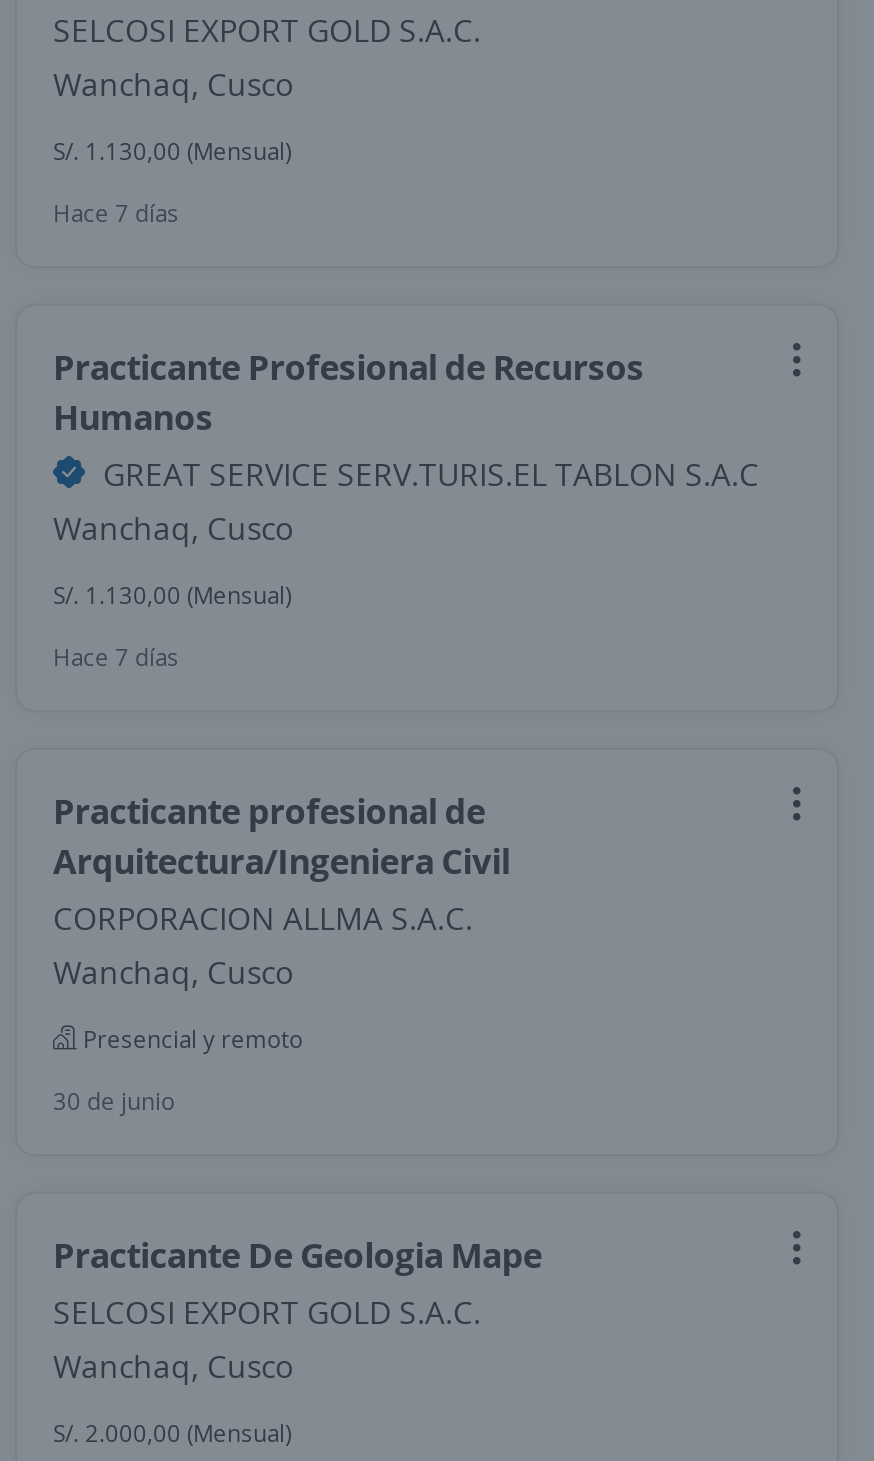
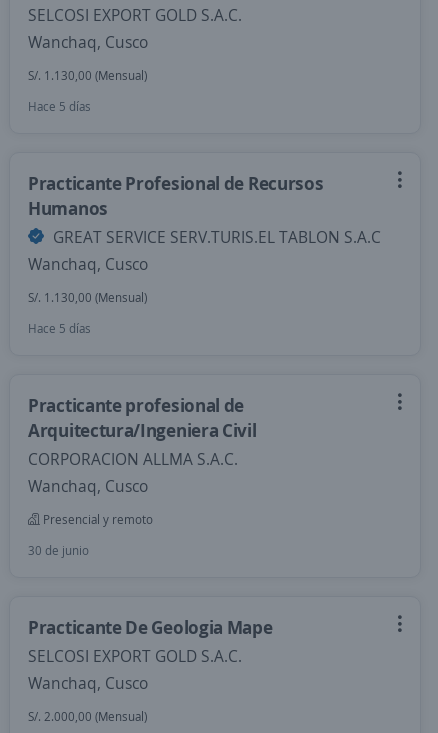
- Hace 7 días
+ Hace 5 días

- Hace 7 días
+ Hace 5 días
